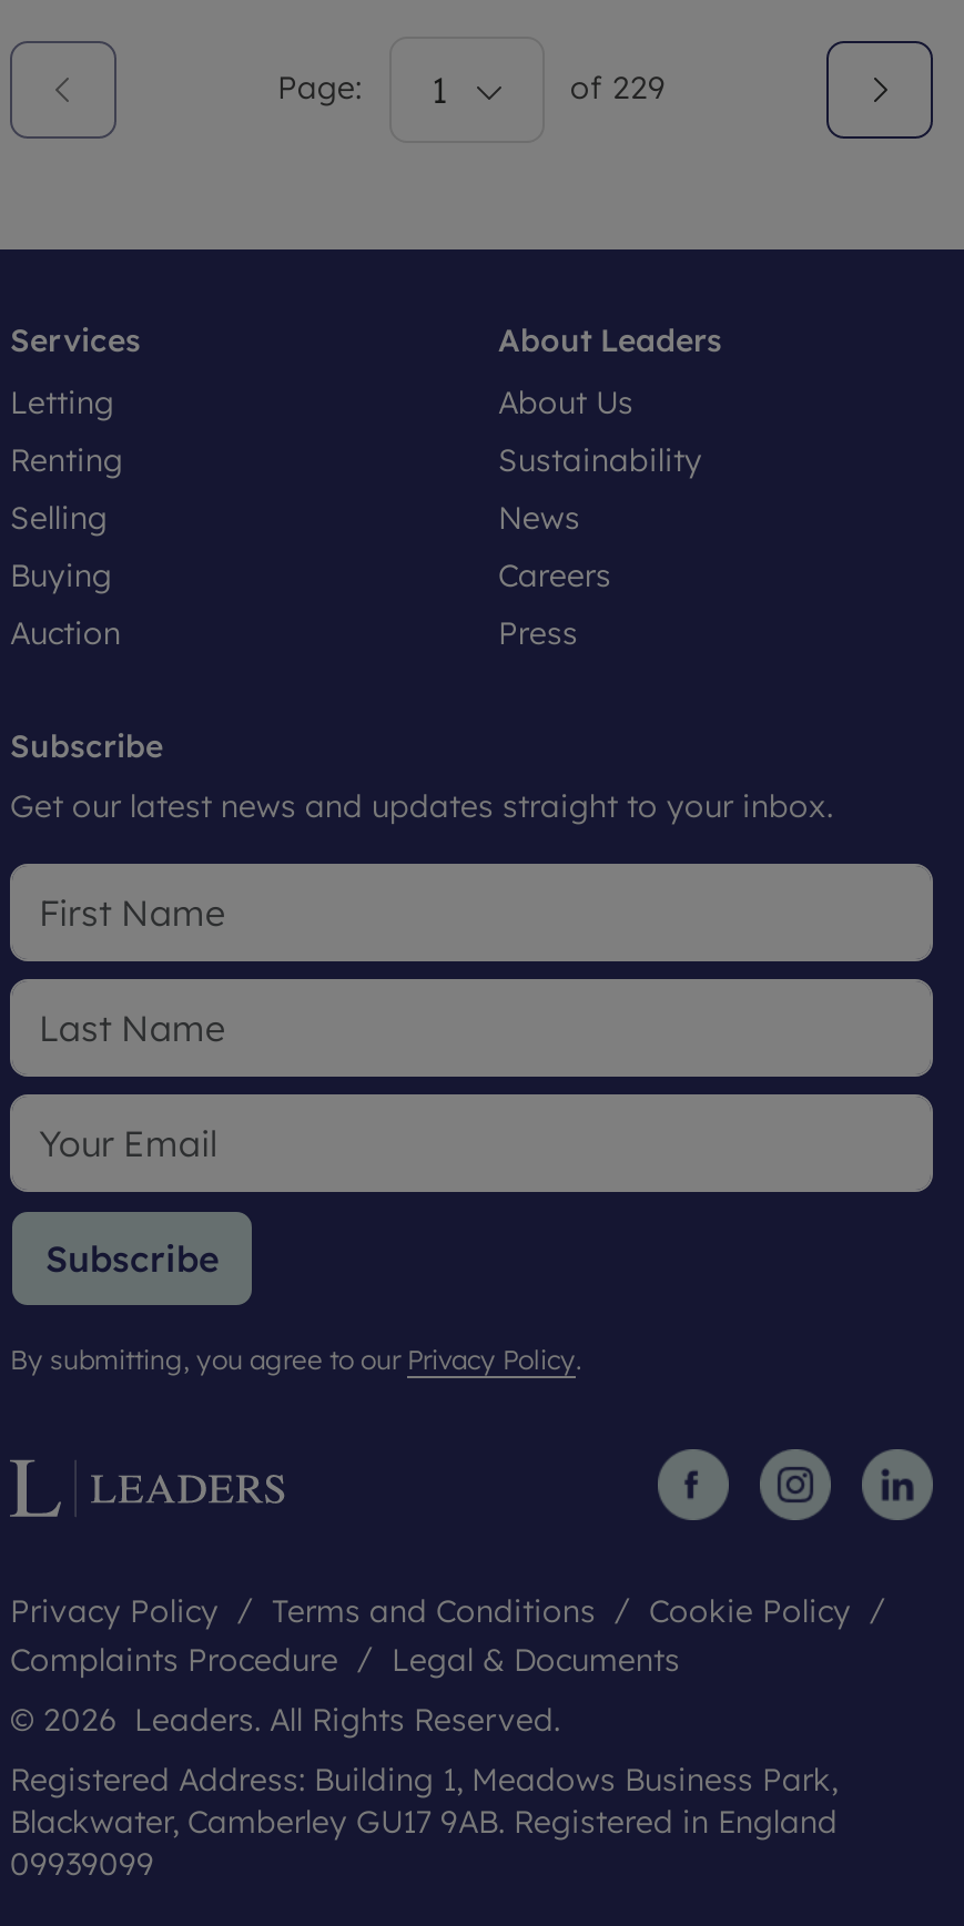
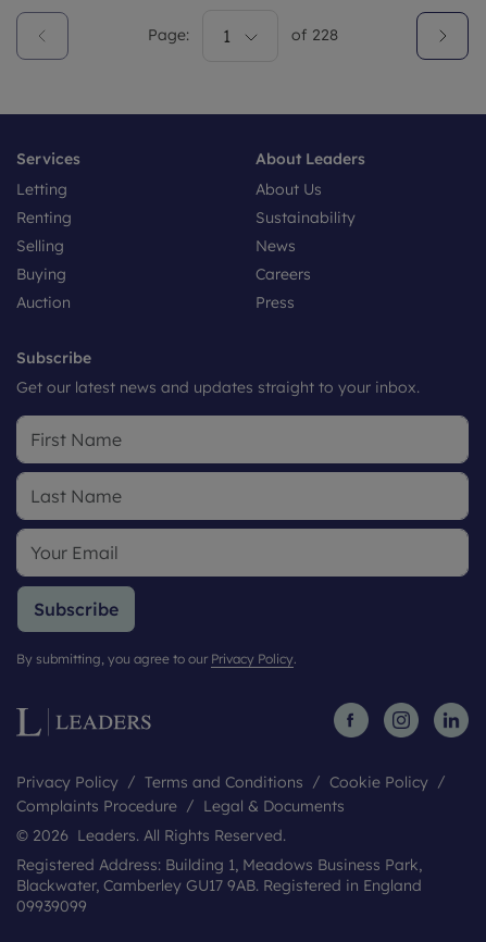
- of 229
+ of 228
